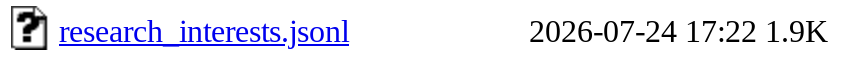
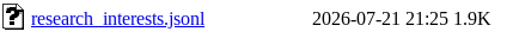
- 2026-07-24 17:22 1.9K
+ 2026-07-21 21:25 1.9K
